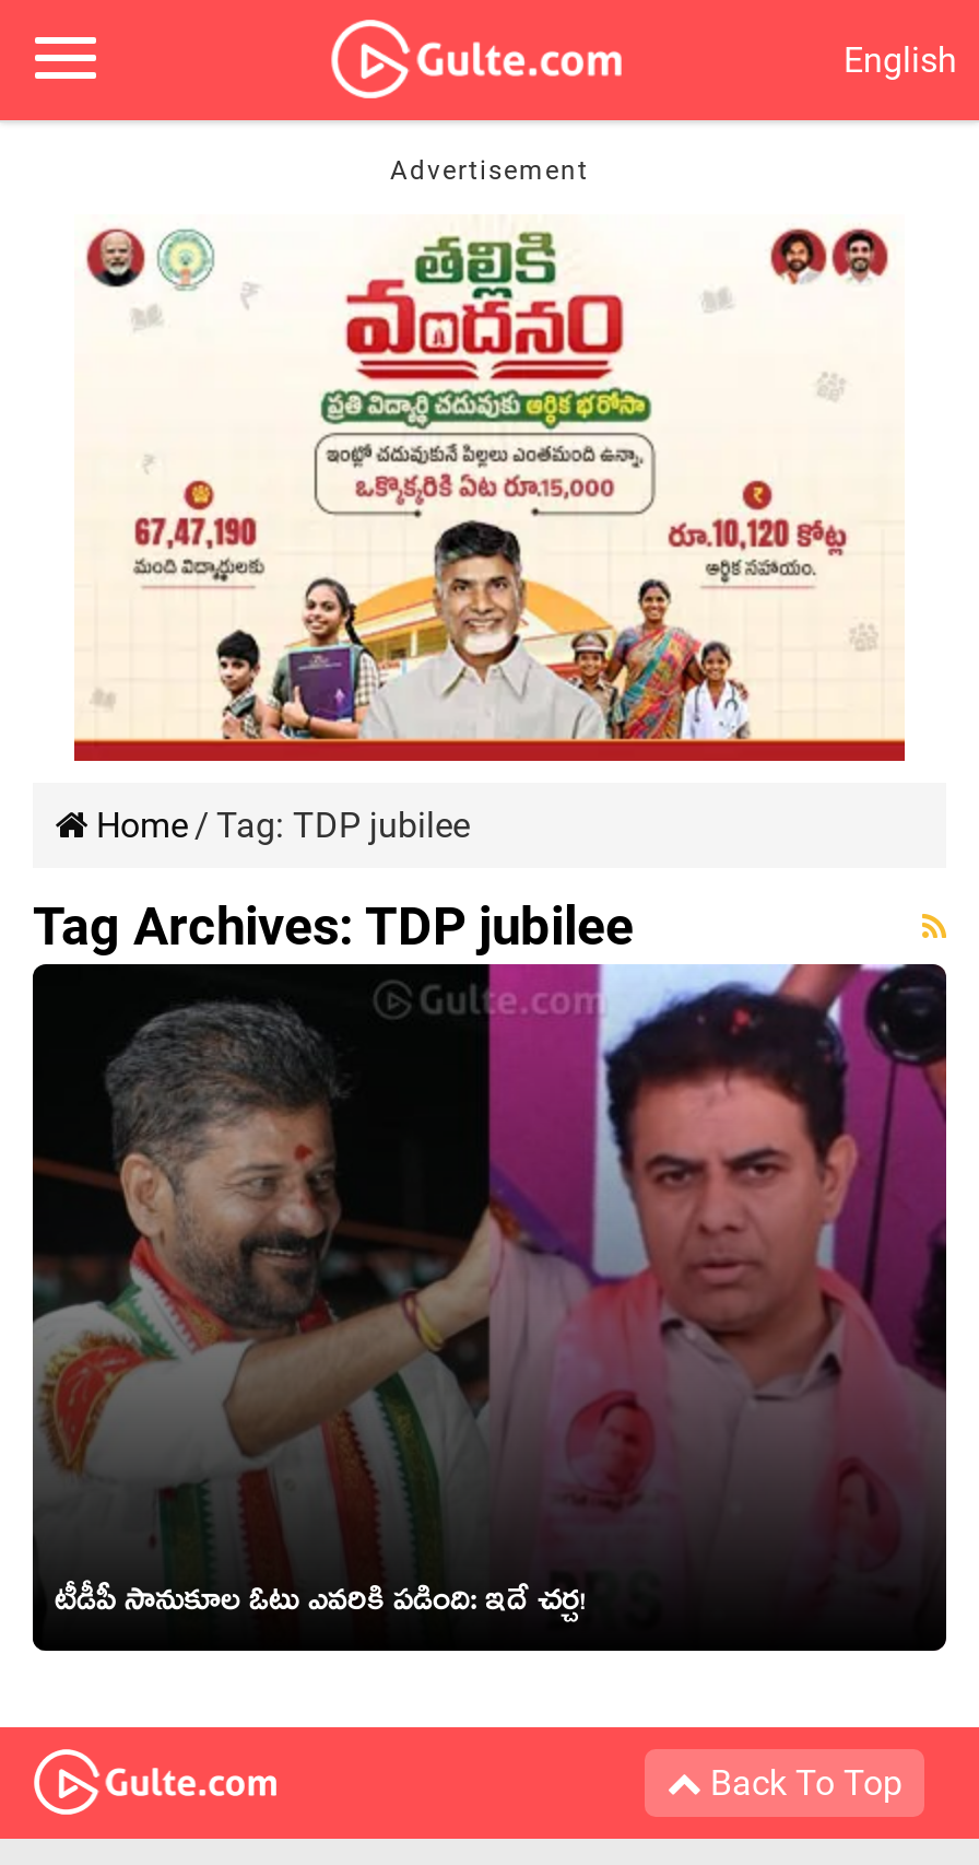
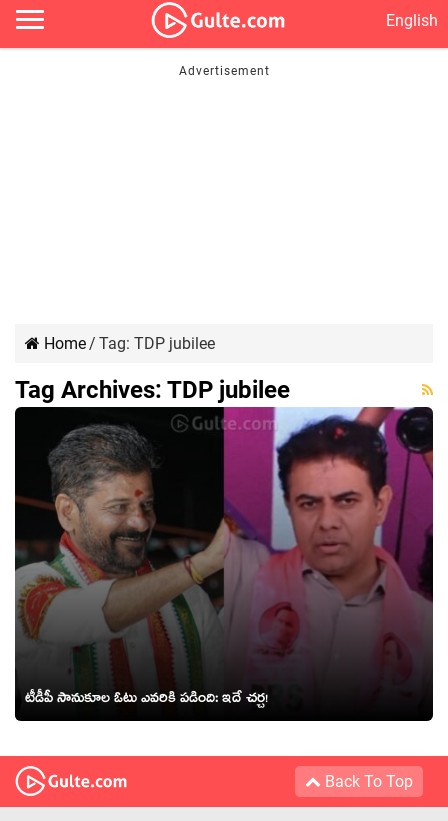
- [image]
